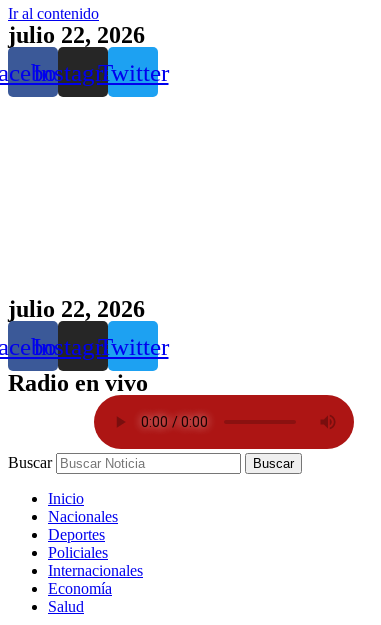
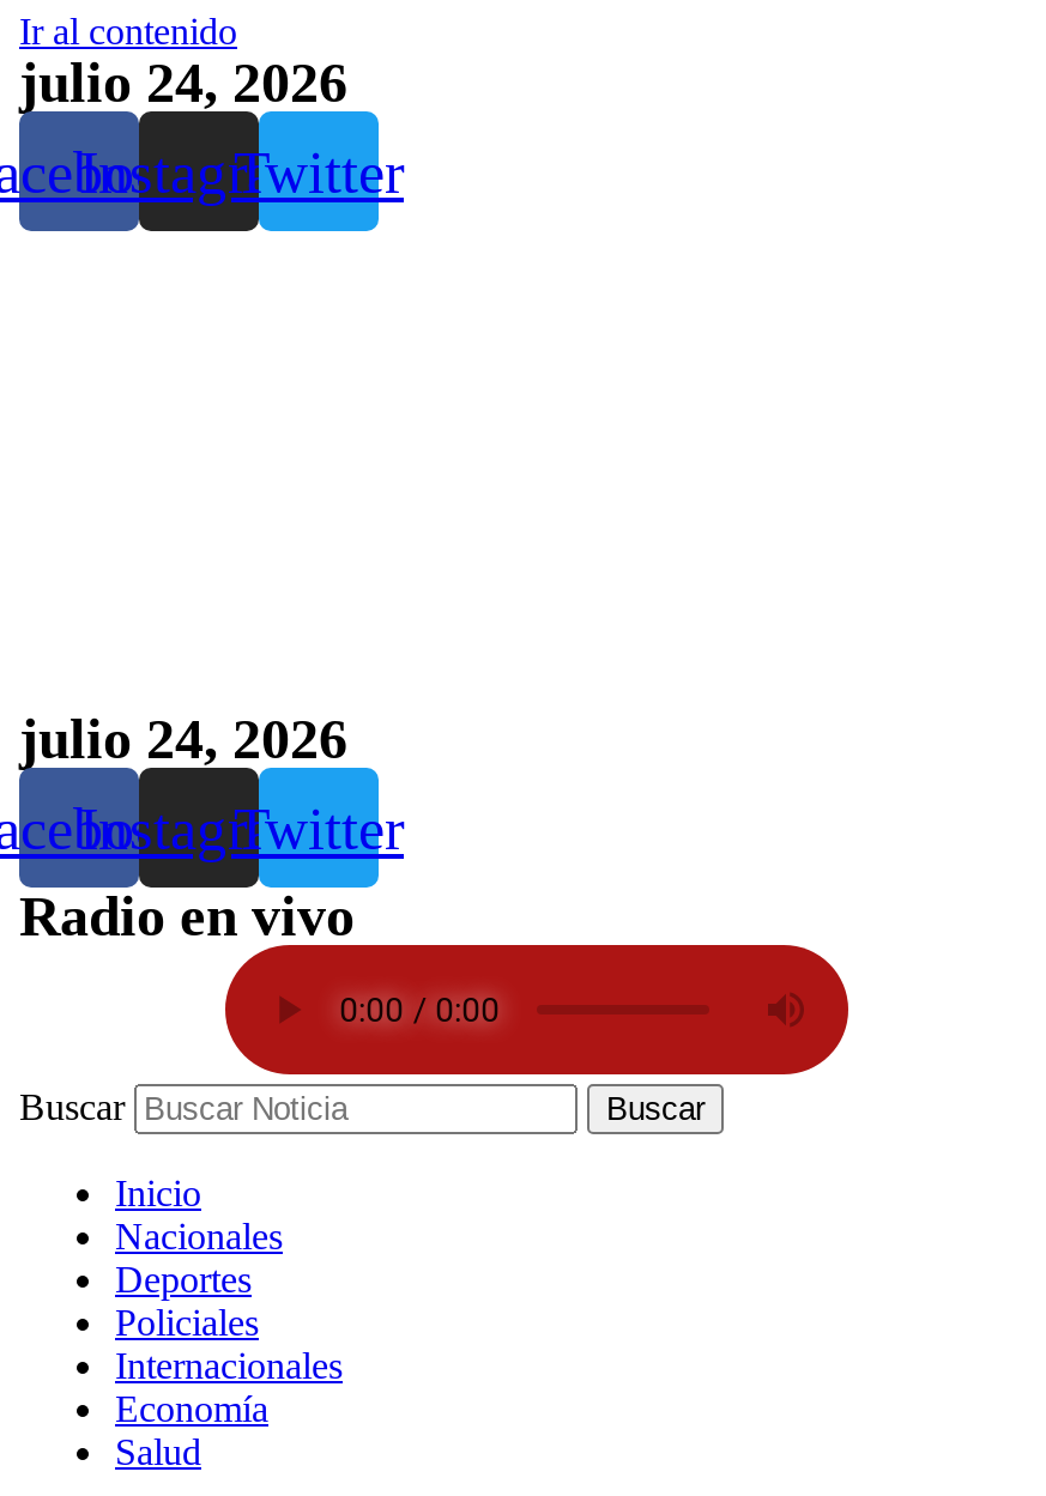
- julio 22, 2026
+ julio 24, 2026

- julio 22, 2026
+ julio 24, 2026
